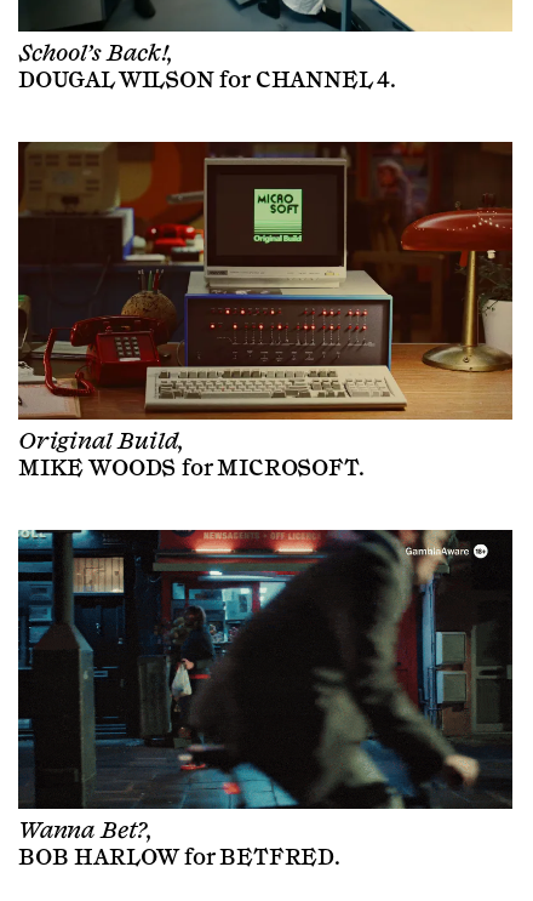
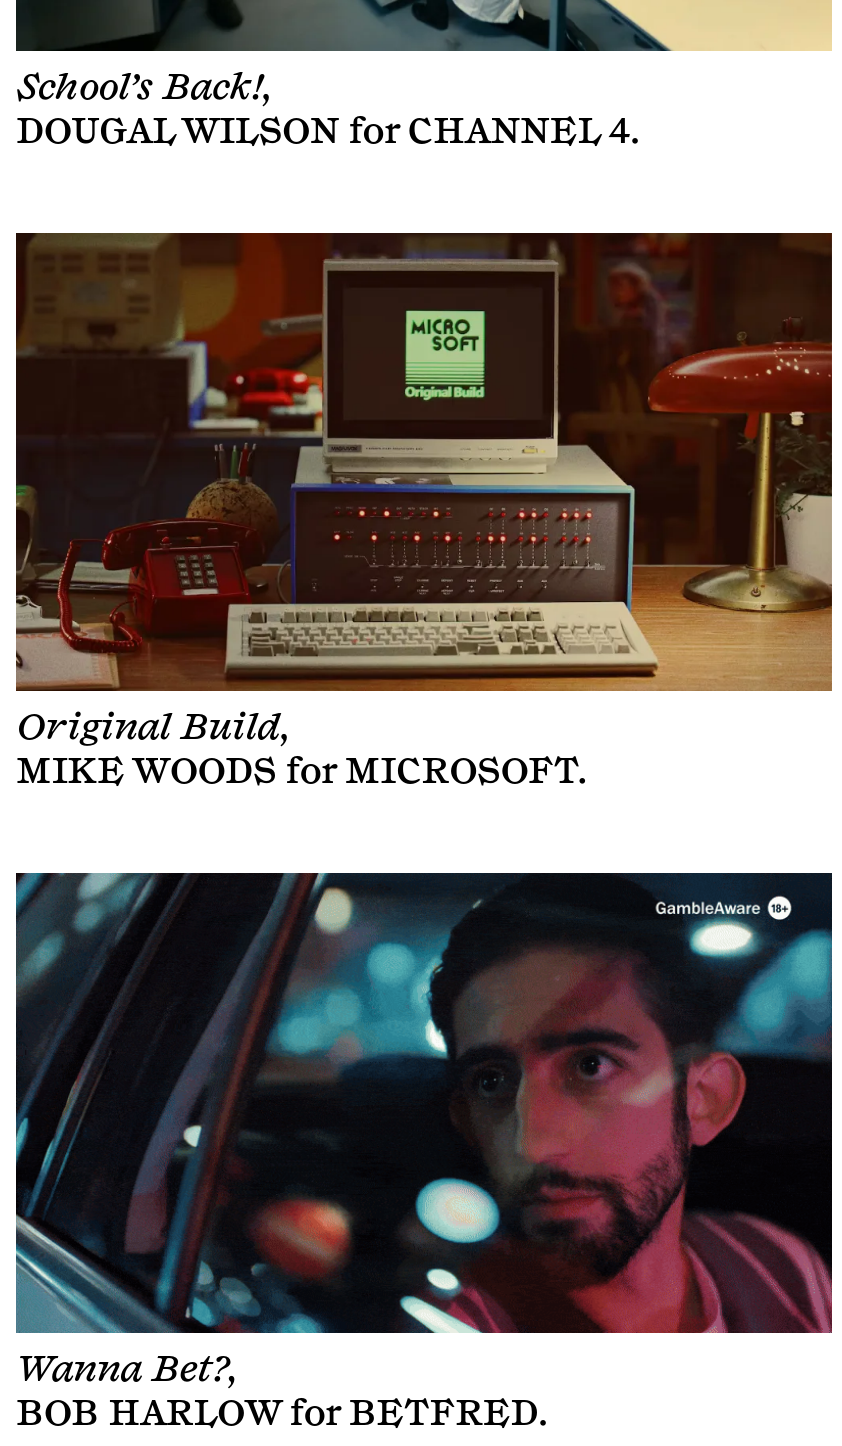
- [image]
+ [image]
